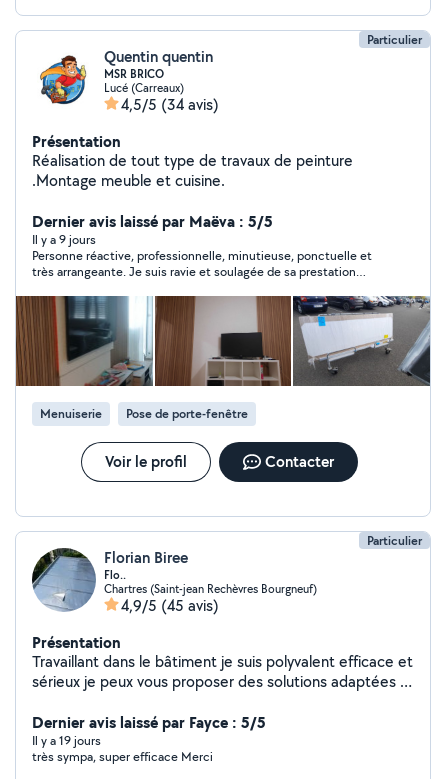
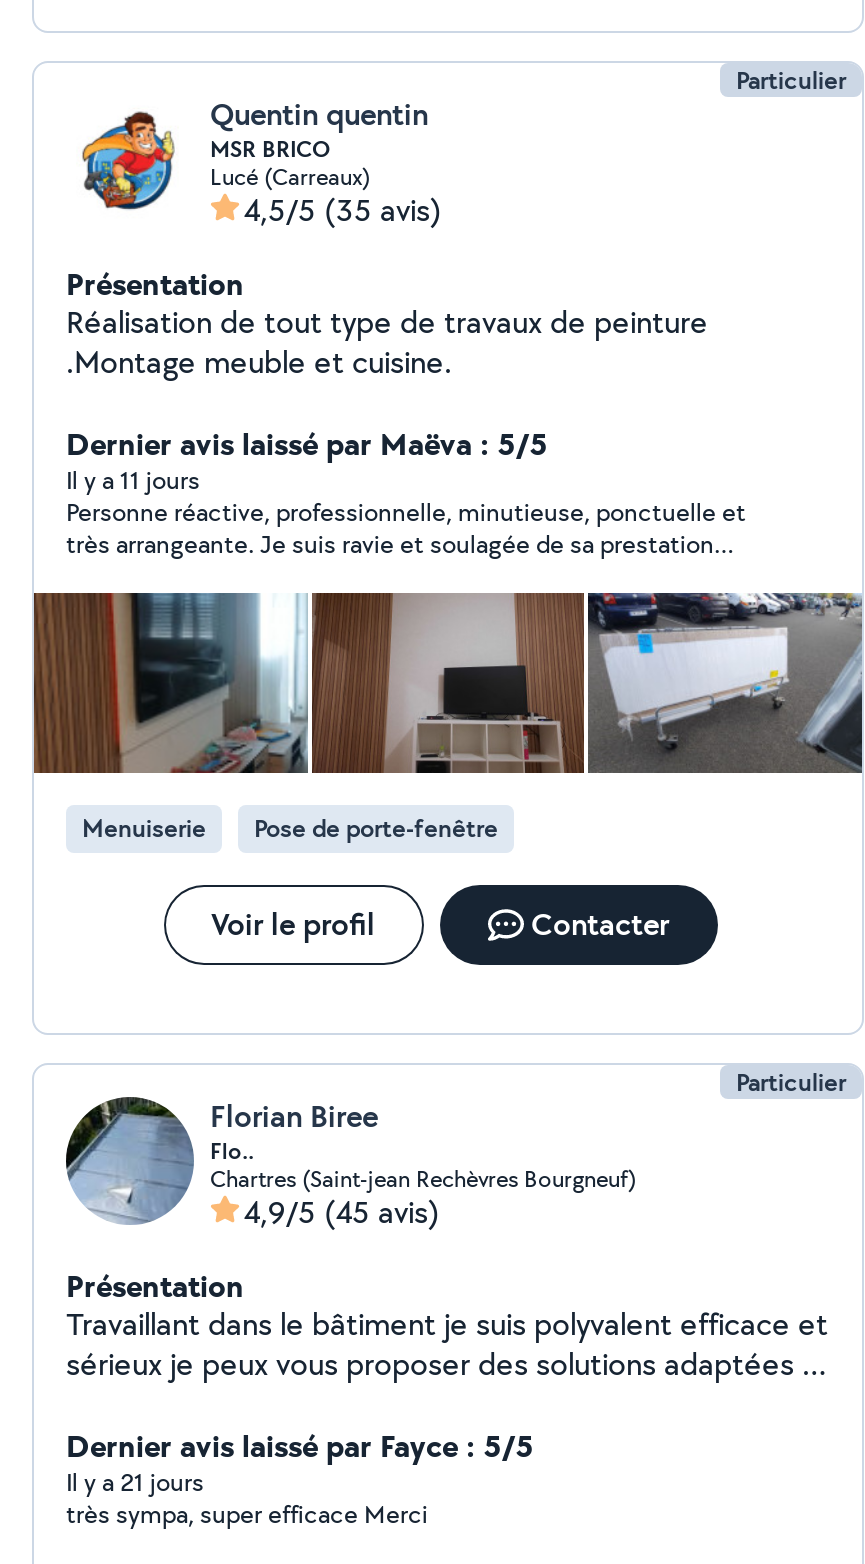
- 4,5/5 (34 avis)
+ 4,5/5 (35 avis)

- Il y a 9 jours
+ Il y a 11 jours

- Il y a 19 jours
+ Il y a 21 jours
